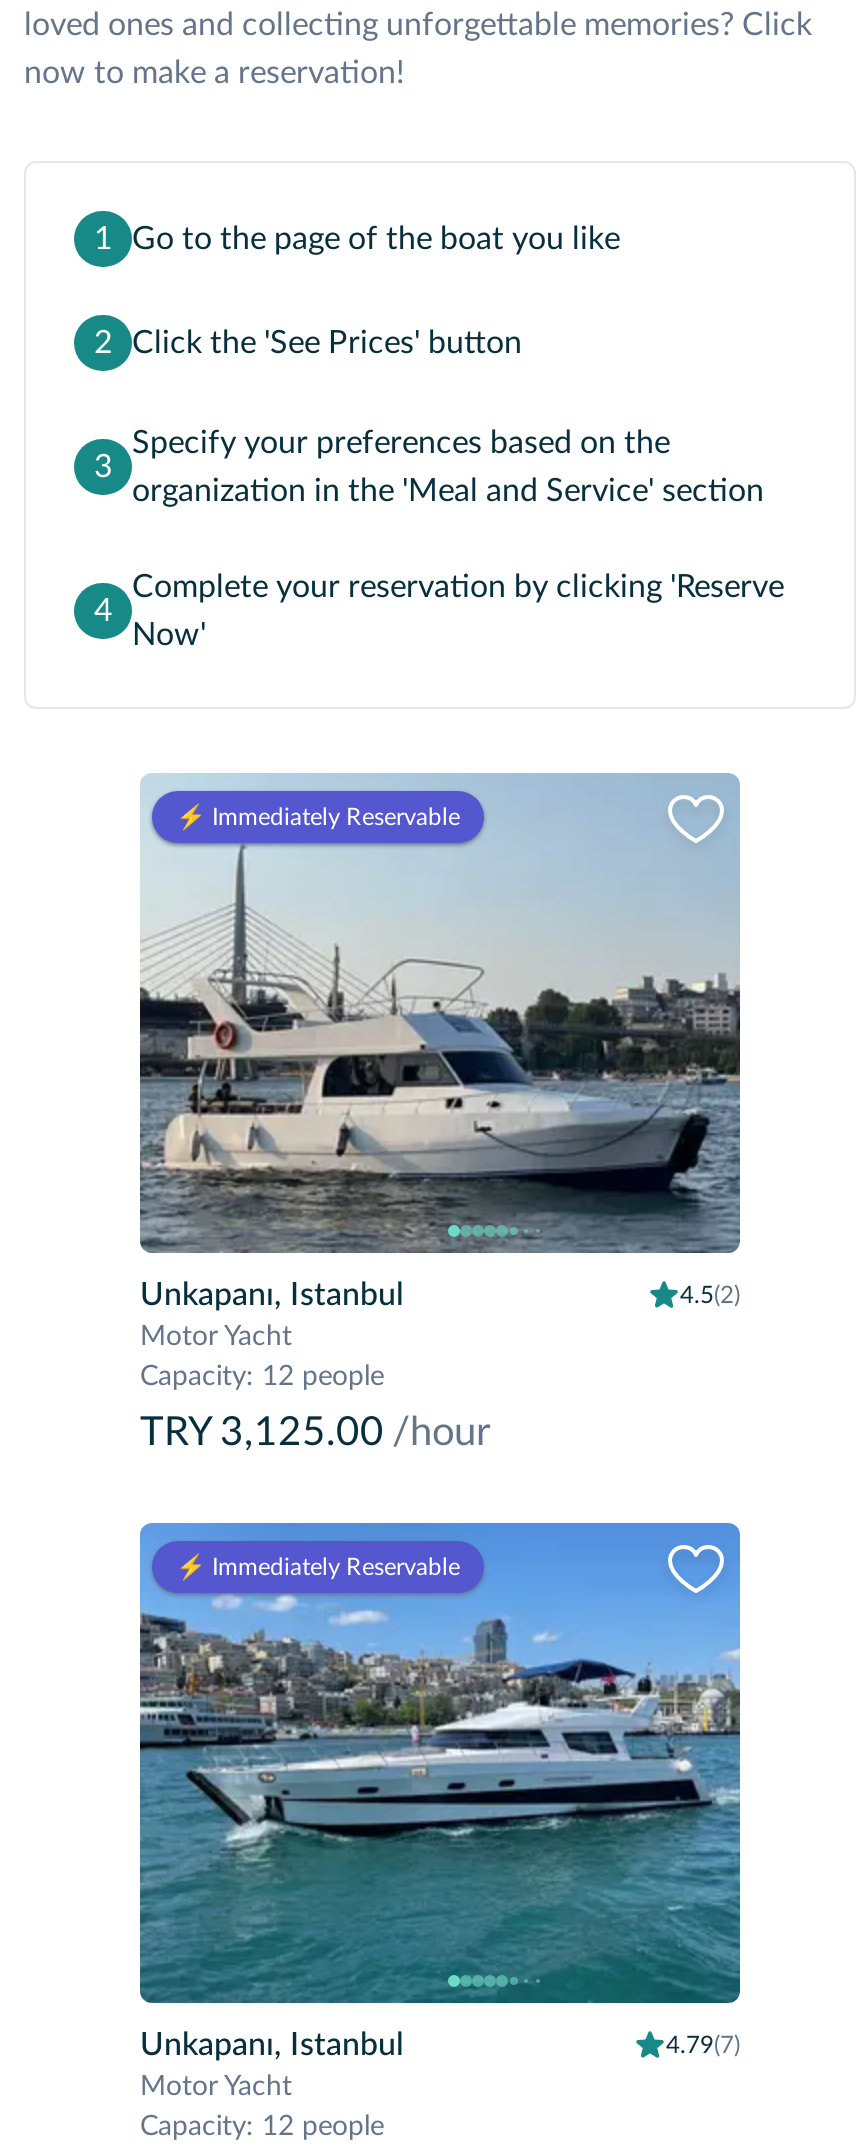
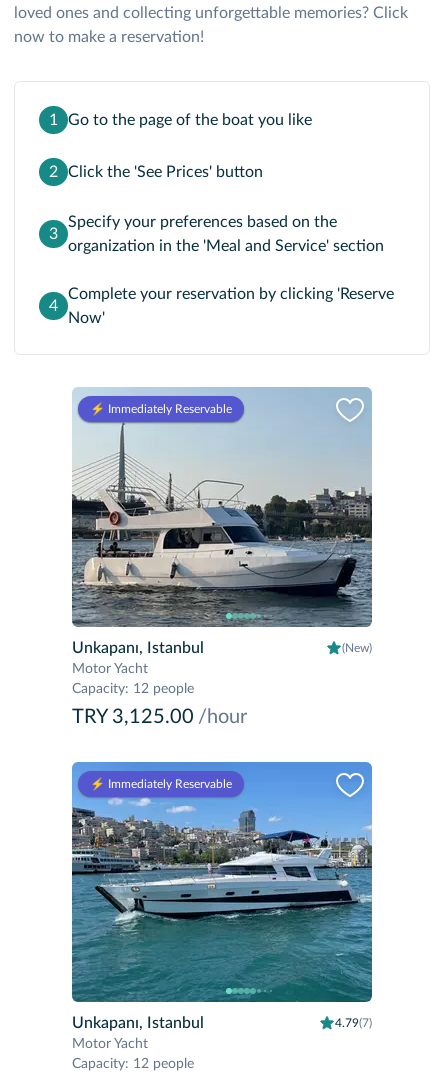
- 4.5(2)
+ (New)
